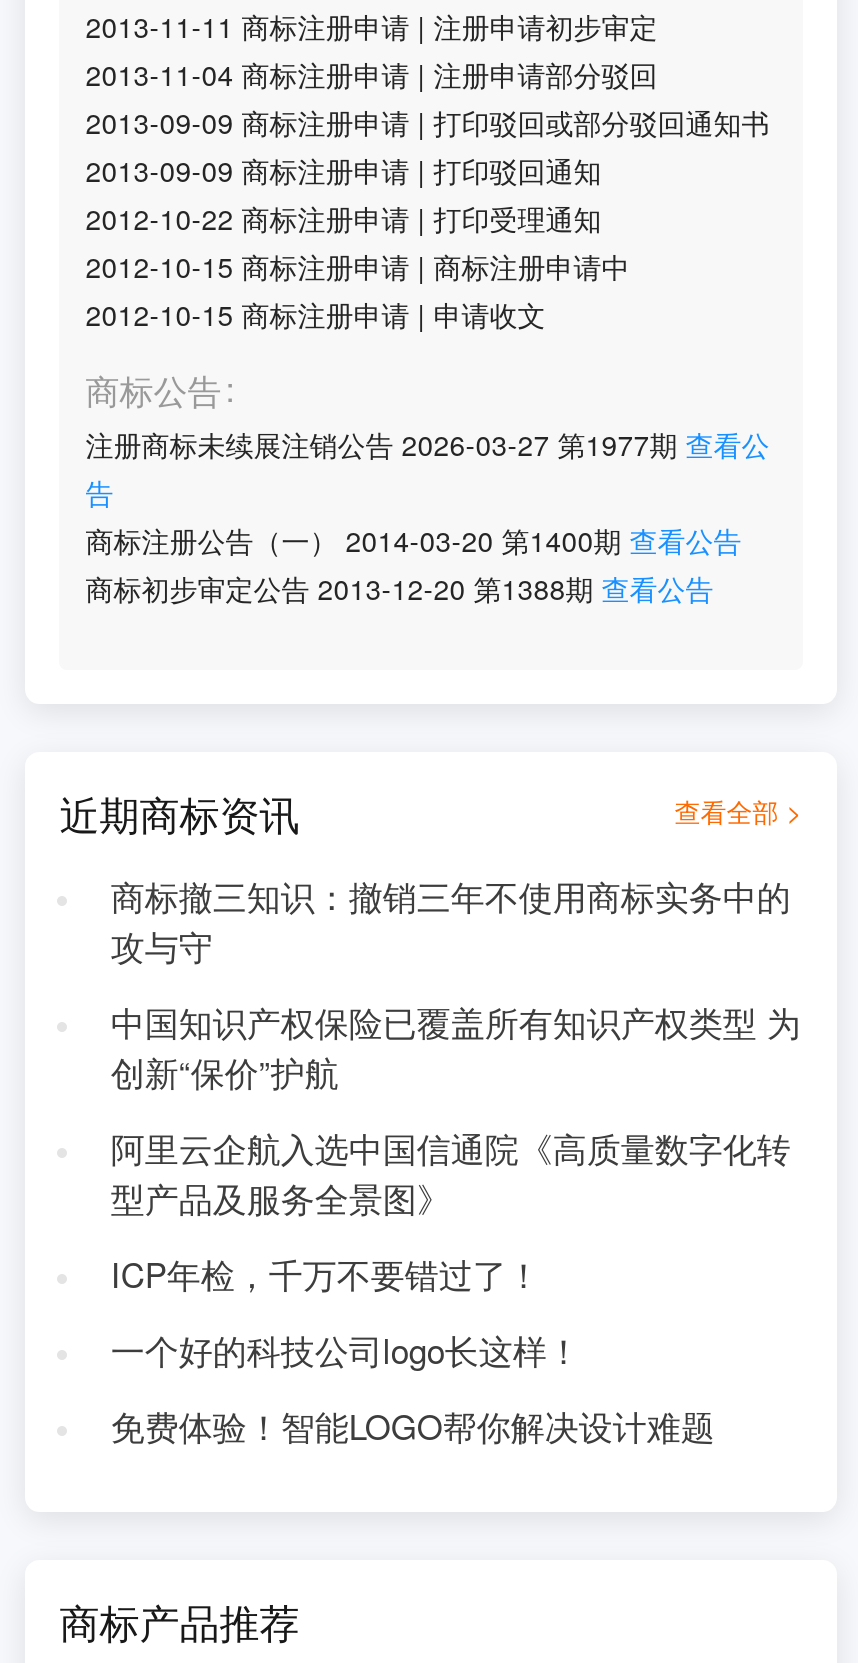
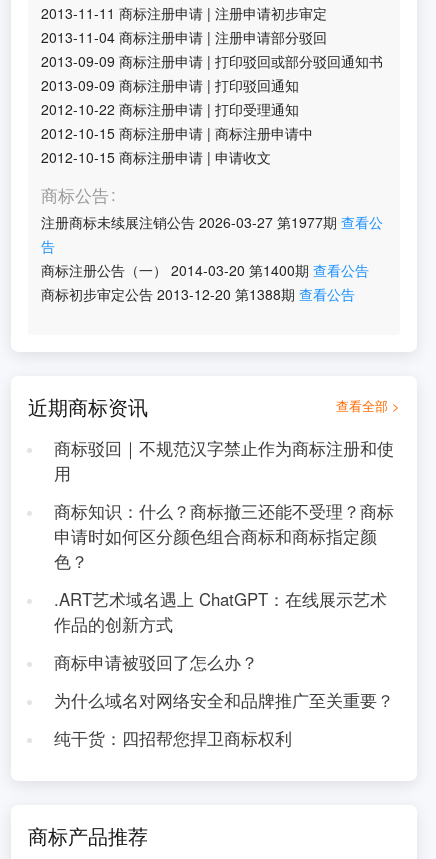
- 商标撤三知识：撤销三年不使用商标实务中的
- 攻与守
+ 商标驳回｜不规范汉字禁止作为商标注册和使
+ 用

- 中国知识产权保险已覆盖所有知识产权类型 为
- 创新“保价”护航
+ 商标知识：什么？商标撤三还能不受理？商标
+ 申请时如何区分颜色组合商标和商标指定颜
+ 色？

- 阿里云企航入选中国信通院《高质量数字化转
- 型产品及服务全景图》
+ .ART艺术域名遇上 ChatGPT：在线展示艺术
+ 作品的创新方式

- ICP年检，千万不要错过了！
+ 商标申请被驳回了怎么办？

- 一个好的科技公司logo长这样！
+ 为什么域名对网络安全和品牌推广至关重要？

- 免费体验！智能LOGO帮你解决设计难题
+ 纯干货：四招帮您捍卫商标权利
